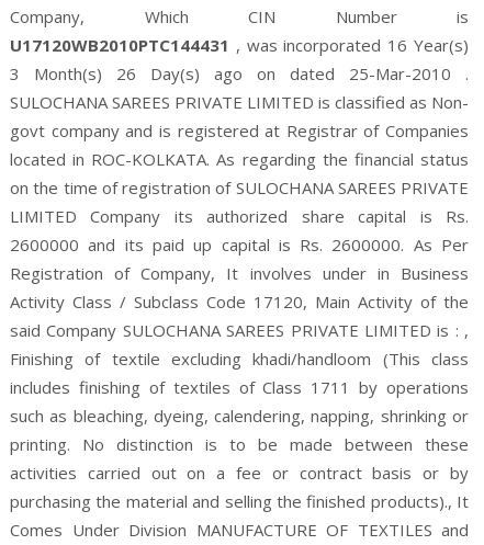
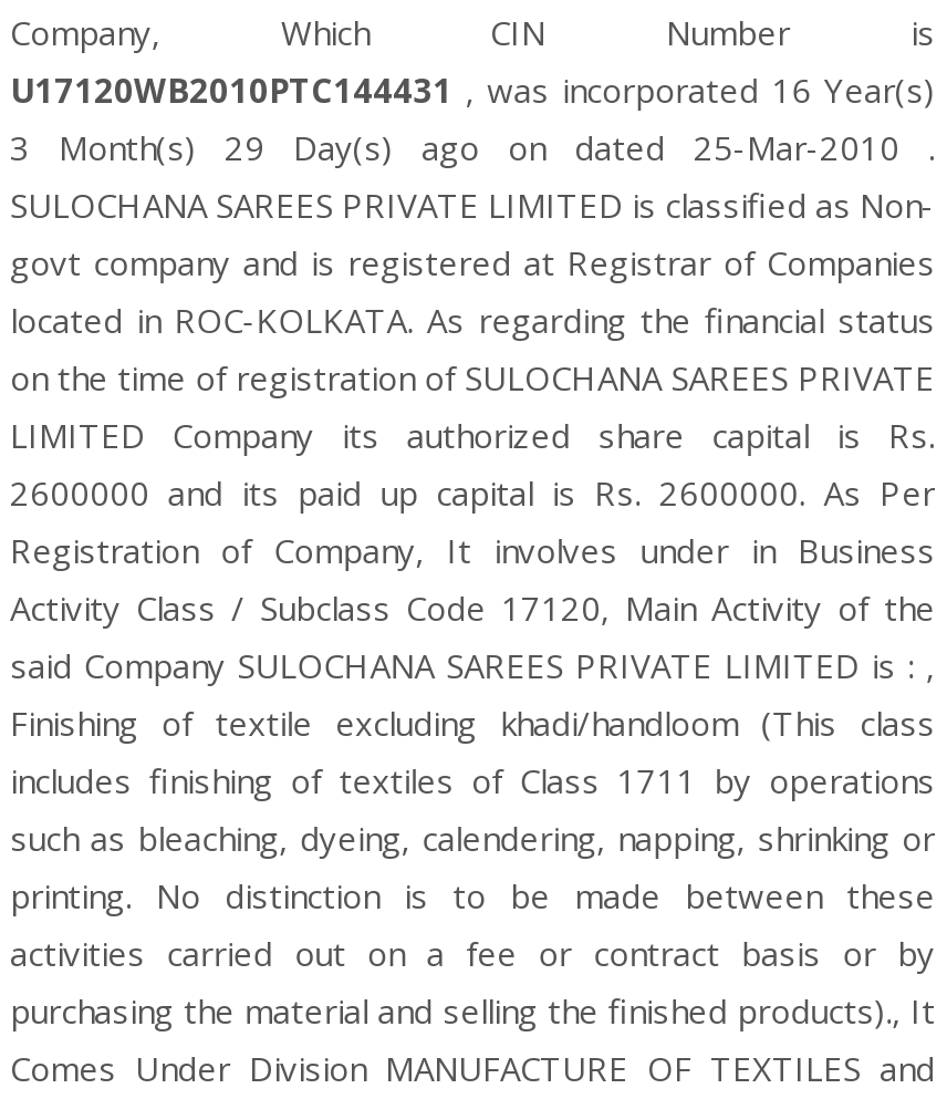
- 3 Month(s) 26 Day(s) ago on dated 25-Mar-2010 .
+ 3 Month(s) 29 Day(s) ago on dated 25-Mar-2010 .
